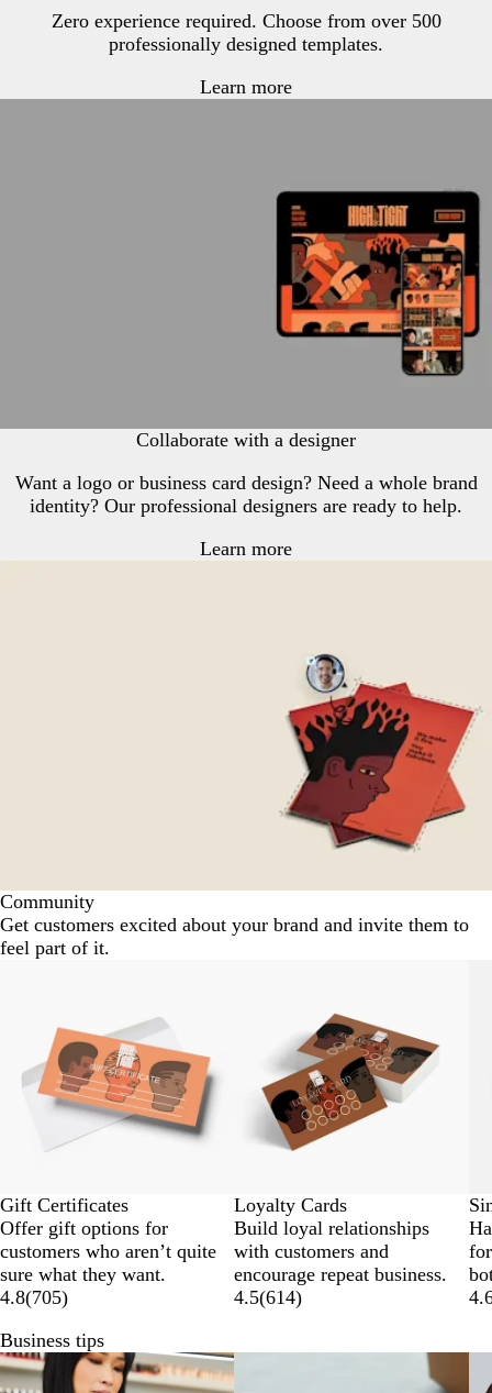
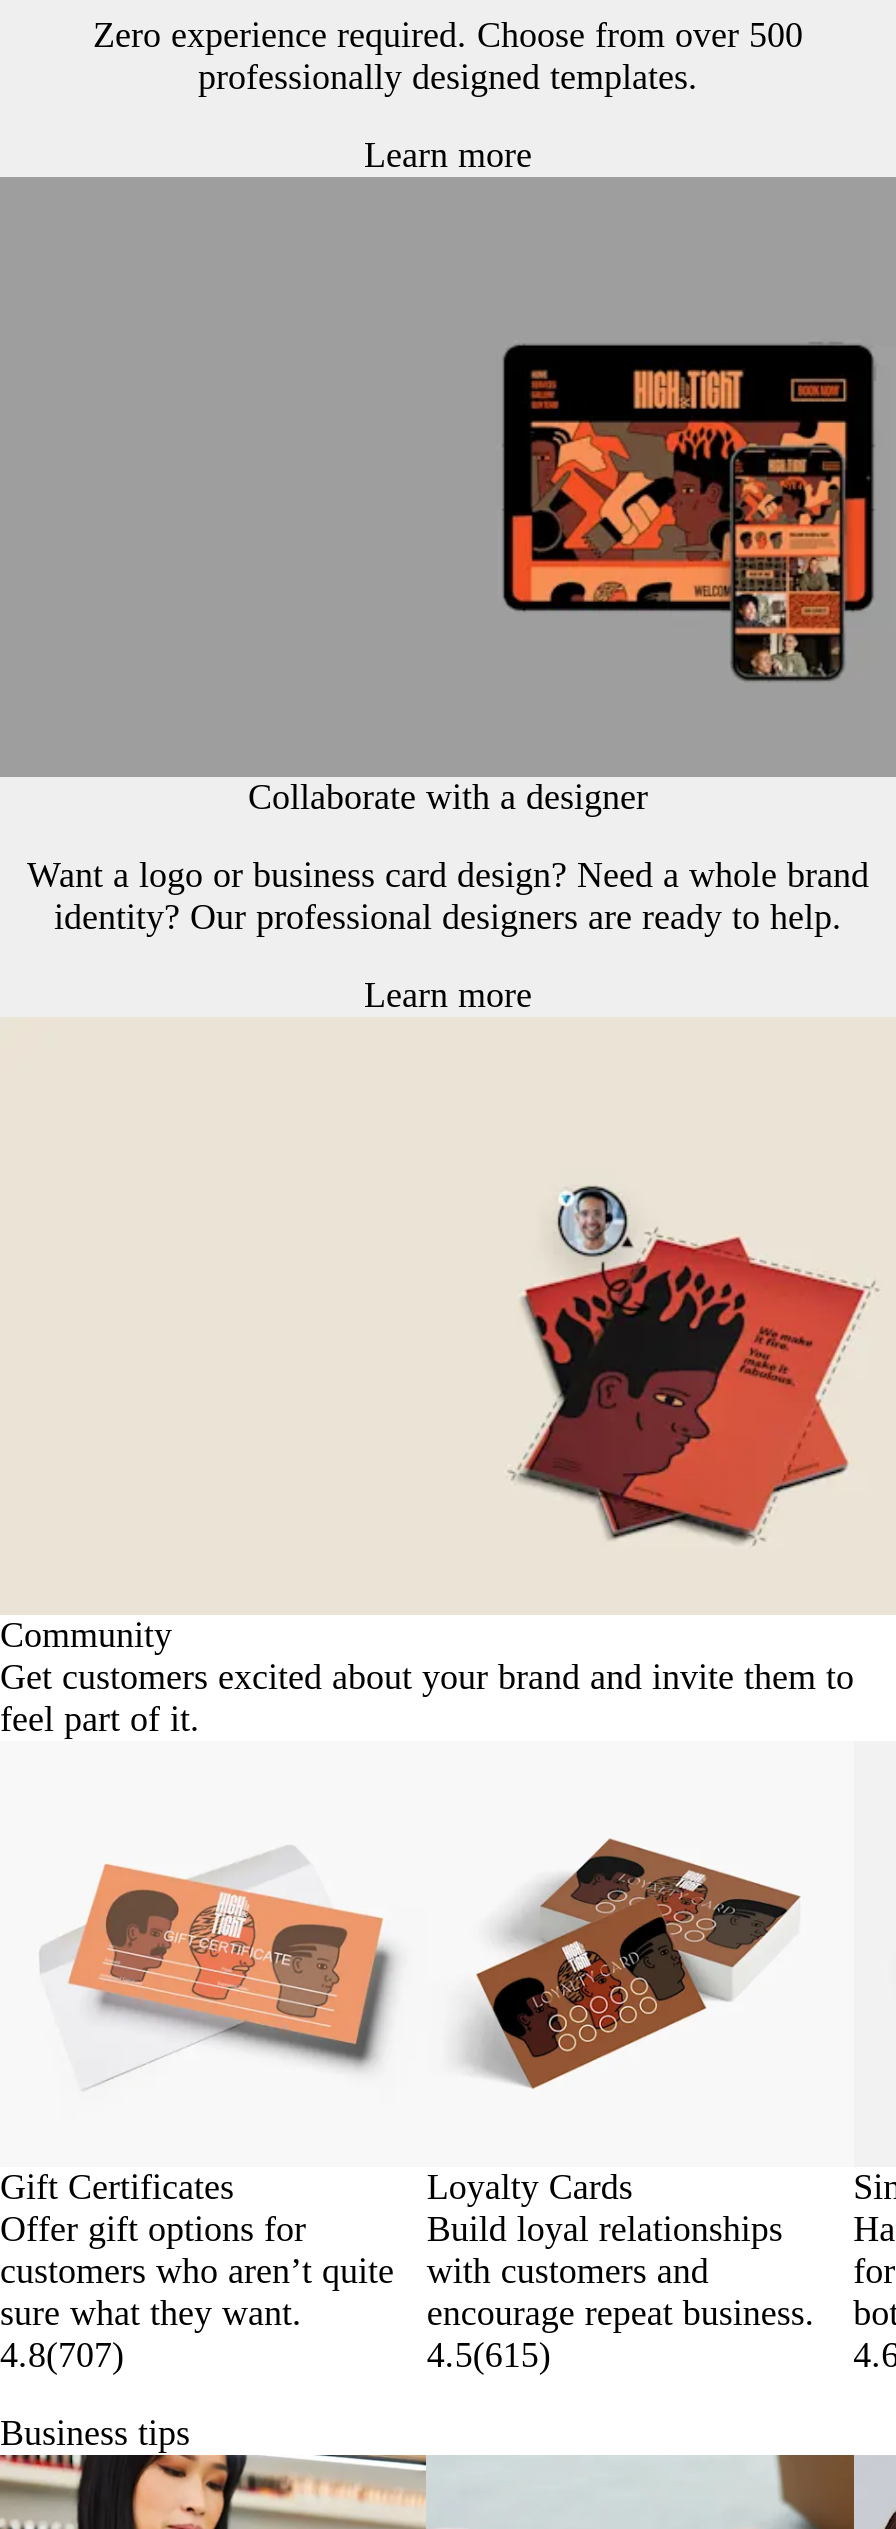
- 4.8(705)
+ 4.8(707)

- 4.5(614)
+ 4.5(615)
